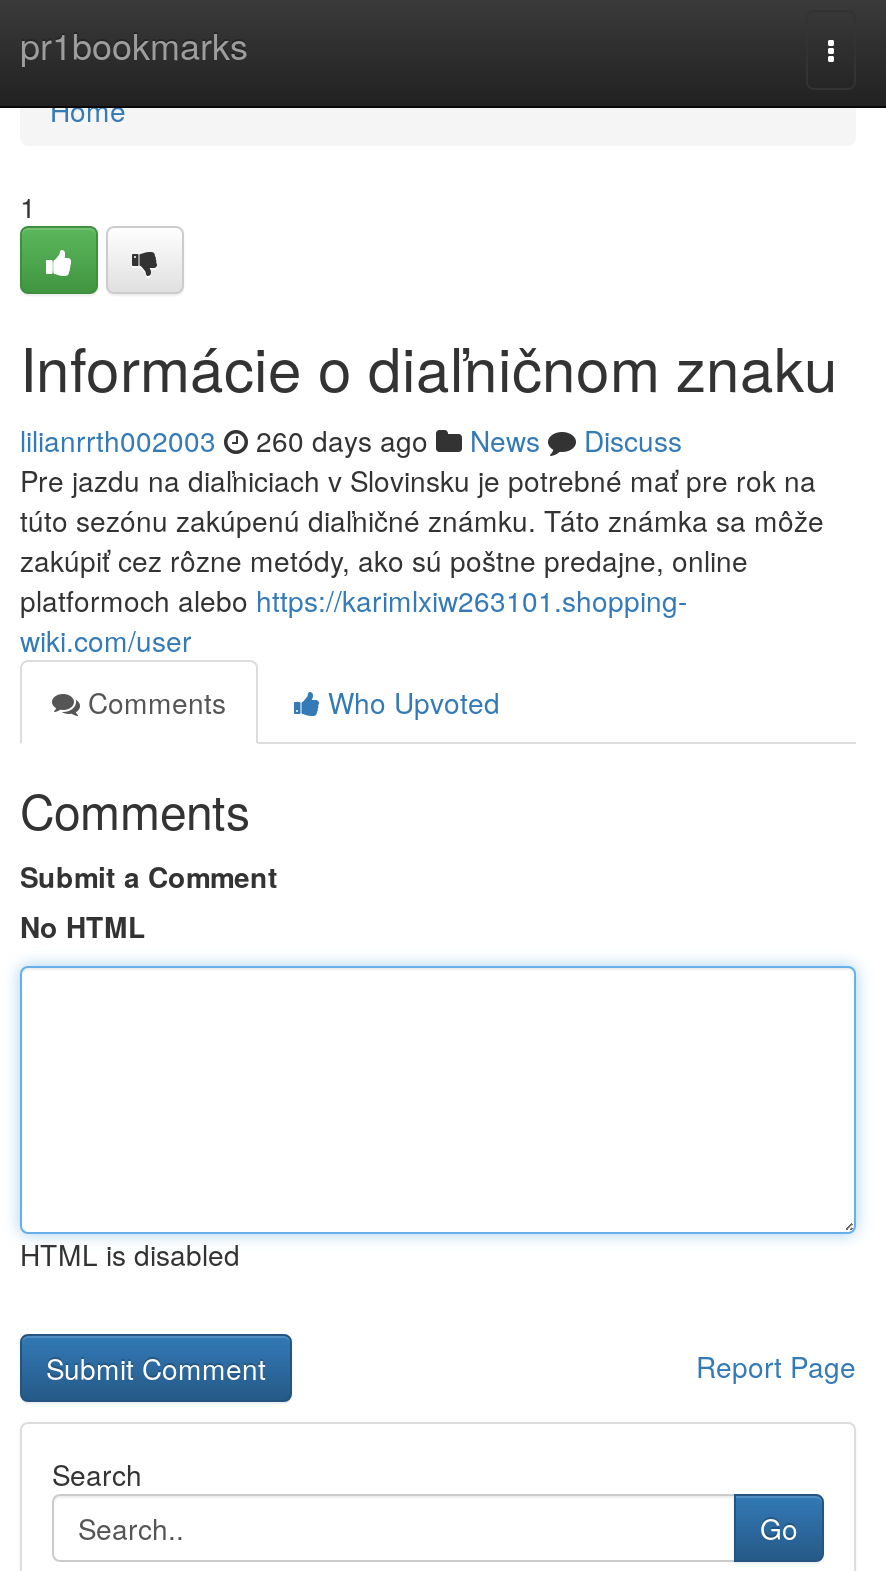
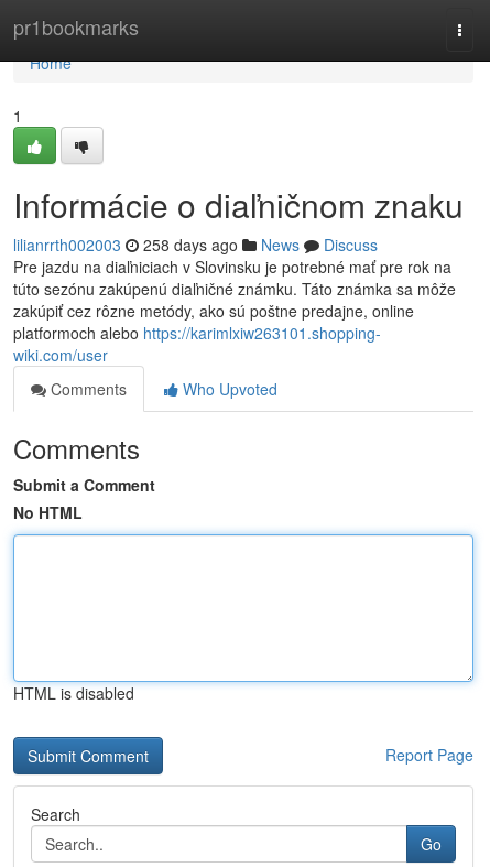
- lilianrrth002003 260 days ago News Discuss
+ lilianrrth002003 258 days ago News Discuss
